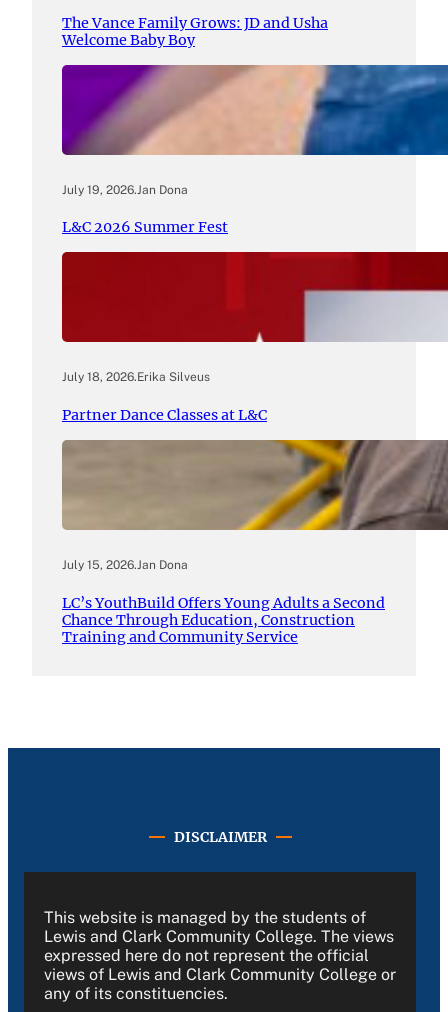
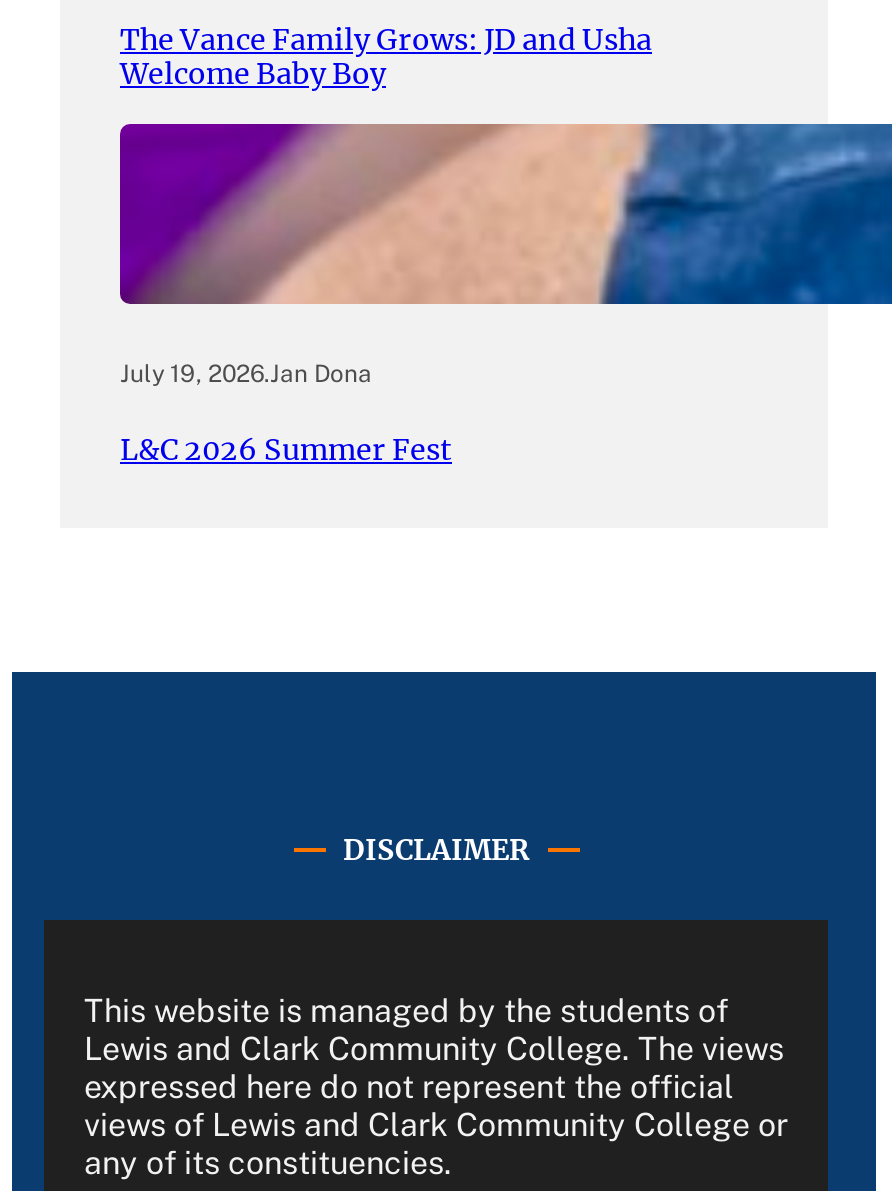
- [image]
- July 18, 2026.Erika Silveus
- Partner Dance Classes at L&C

- [image]
- July 15, 2026.Jan Dona
- LC’s YouthBuild Offers Young Adults a Second
- Chance Through Education, Construction
- Training and Community Service
